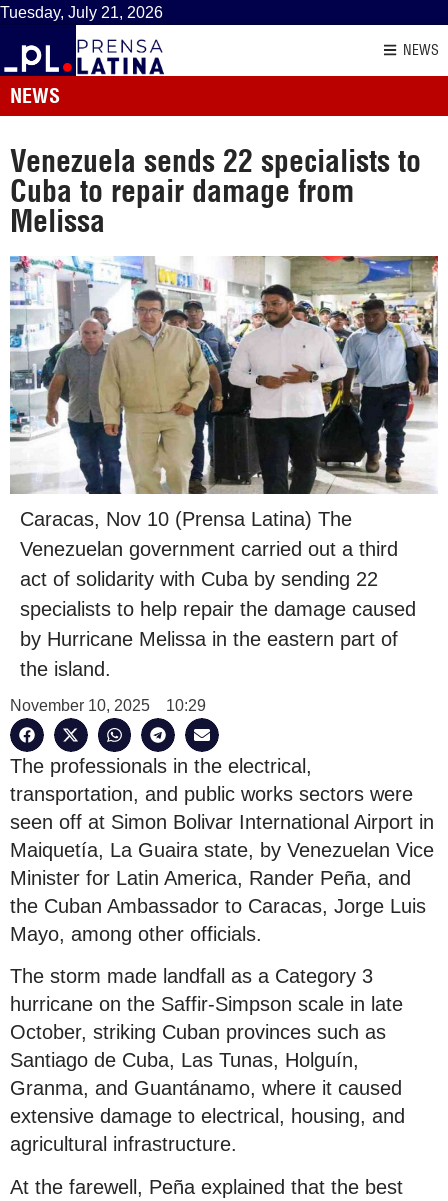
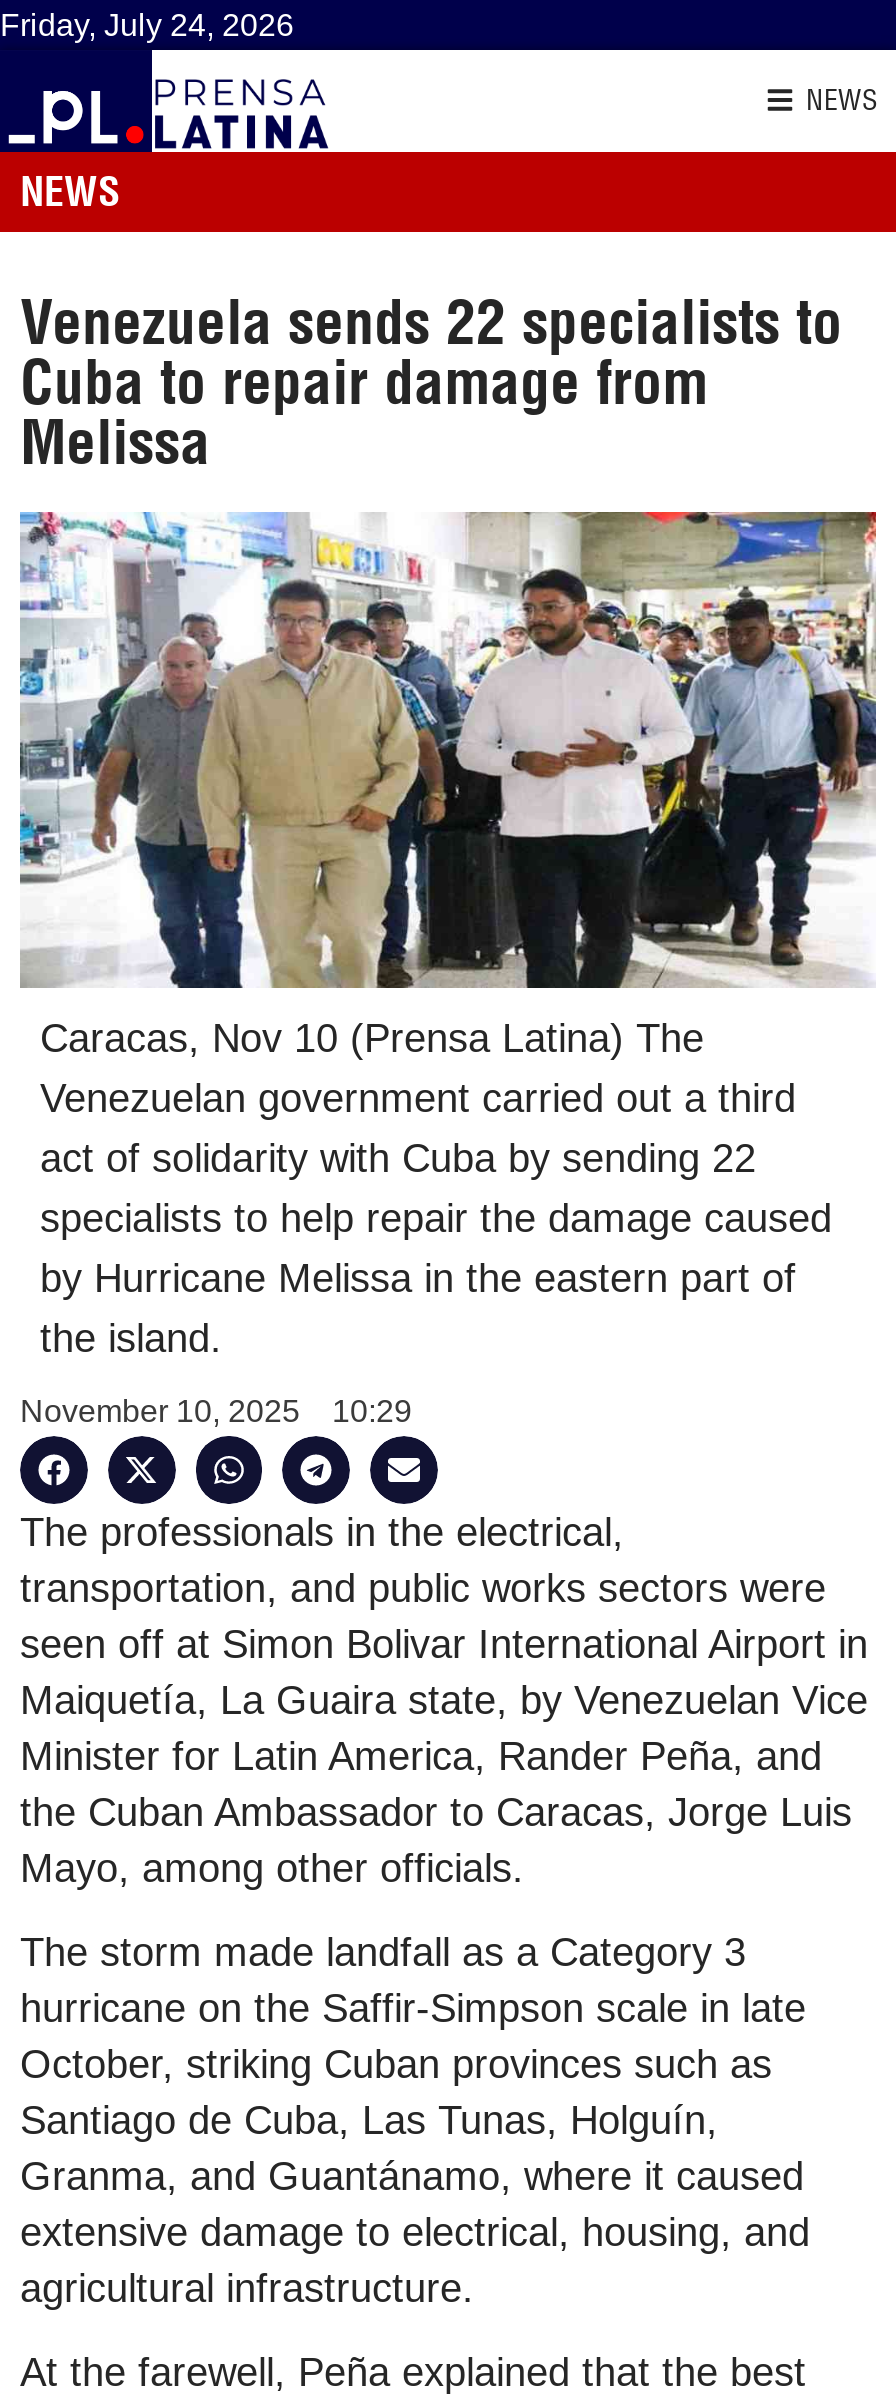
- Tuesday, July 21, 2026
+ Friday, July 24, 2026
